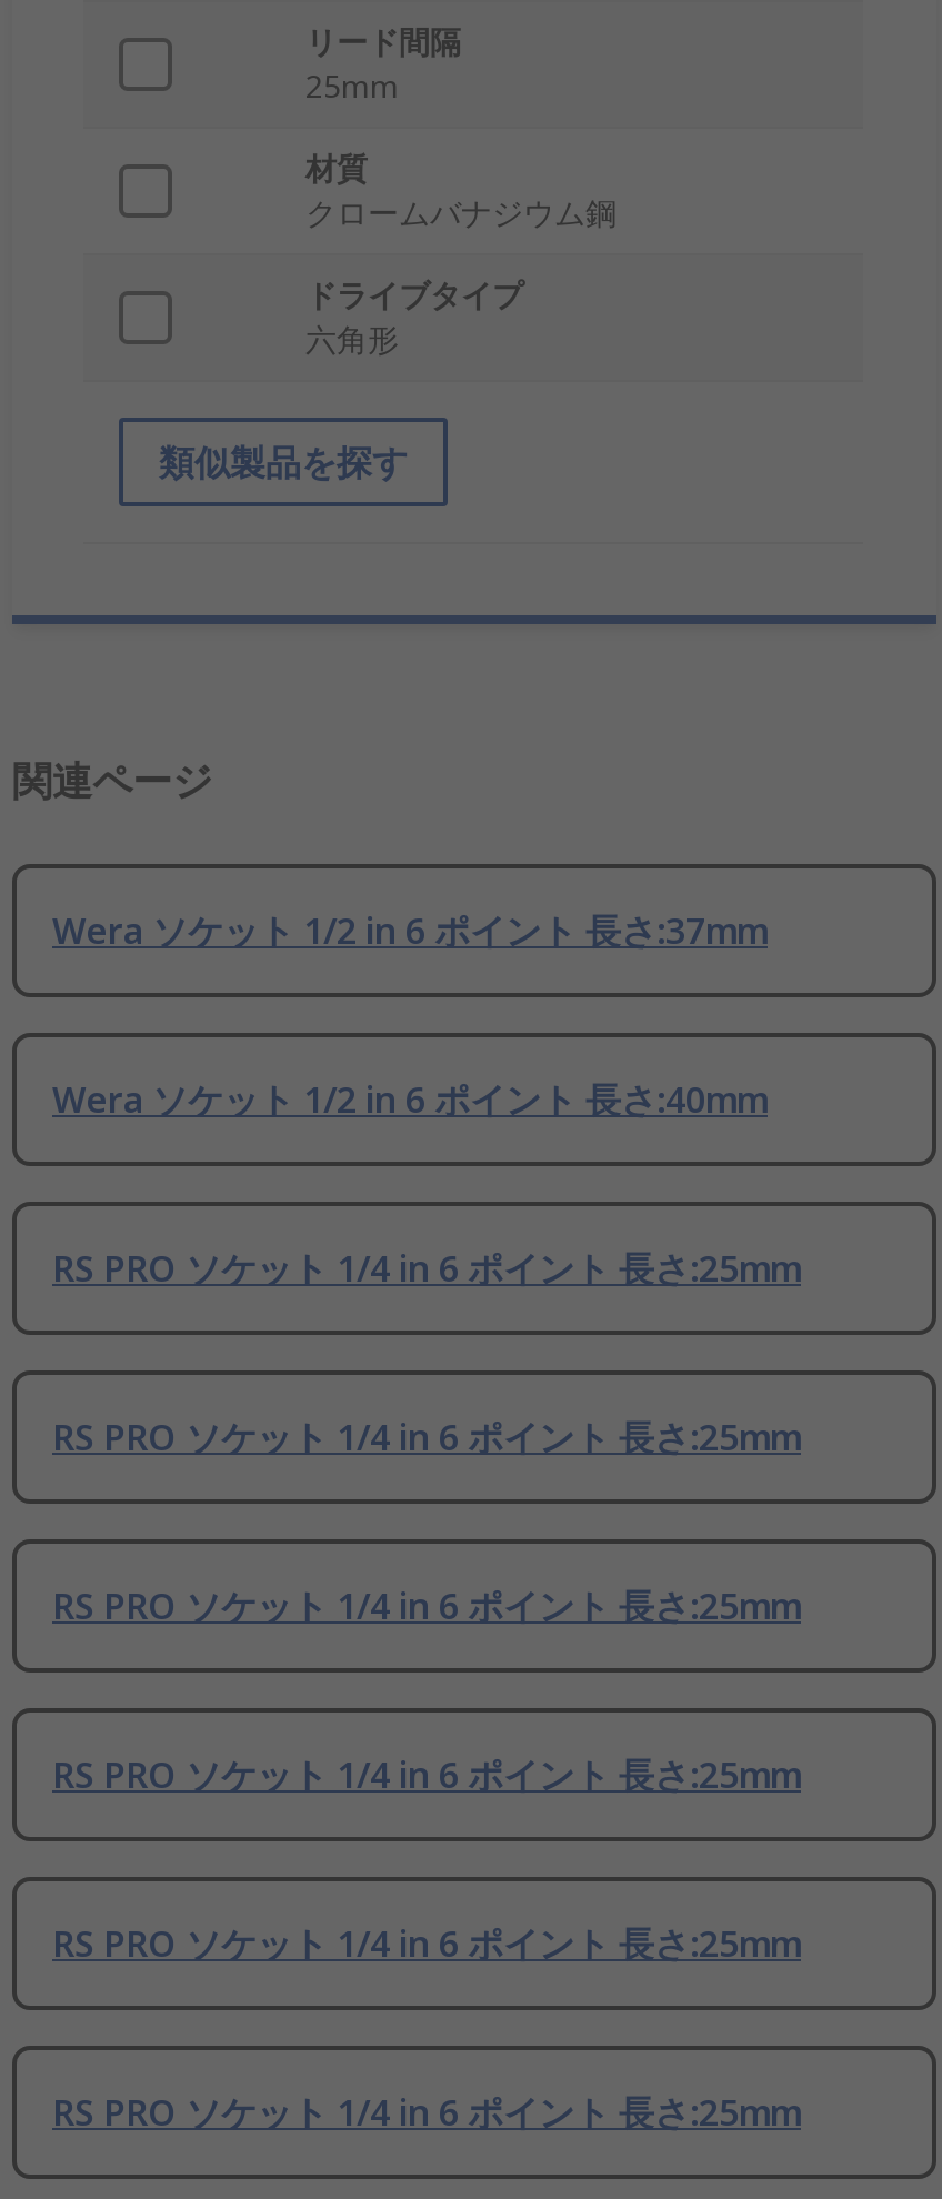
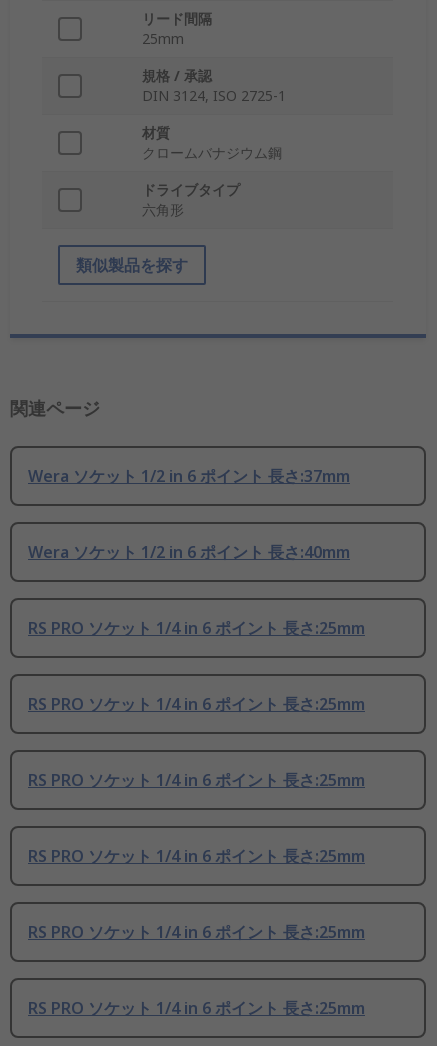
+ 規格 / 承認
+ DIN 3124, ISO 2725-1
